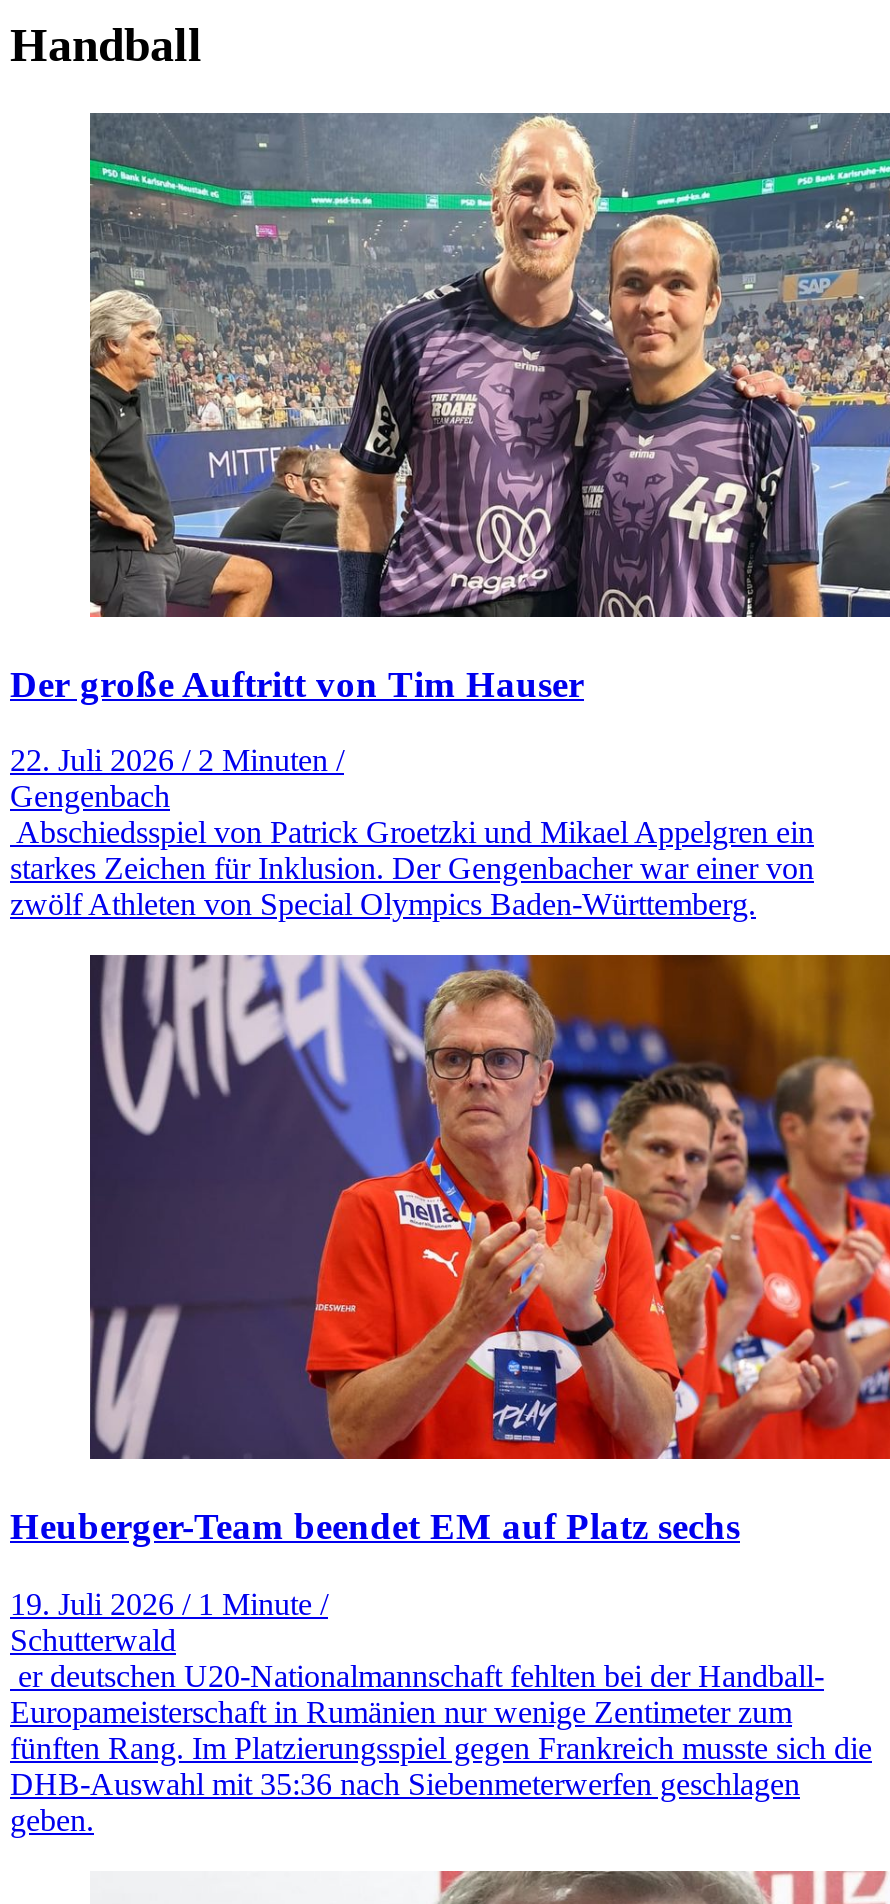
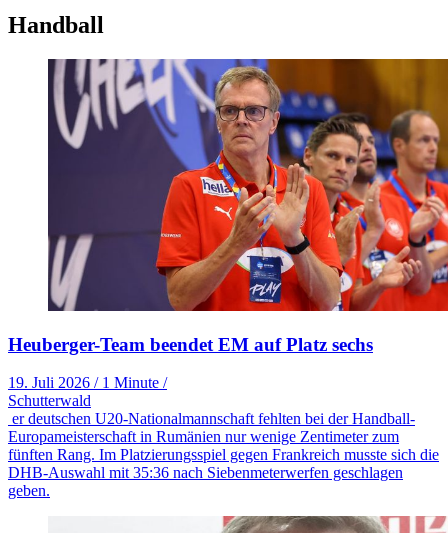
- [image]
- Der große Auftritt von Tim Hauser
- 22. Juli 2026 / 2 Minuten /
- Gengenbach
- Abschiedsspiel von Patrick Groetzki und Mikael Appelgren ein
- starkes Zeichen für Inklusion. Der Gengenbacher war einer von
- zwölf Athleten von Special Olympics Baden-Württemberg.
